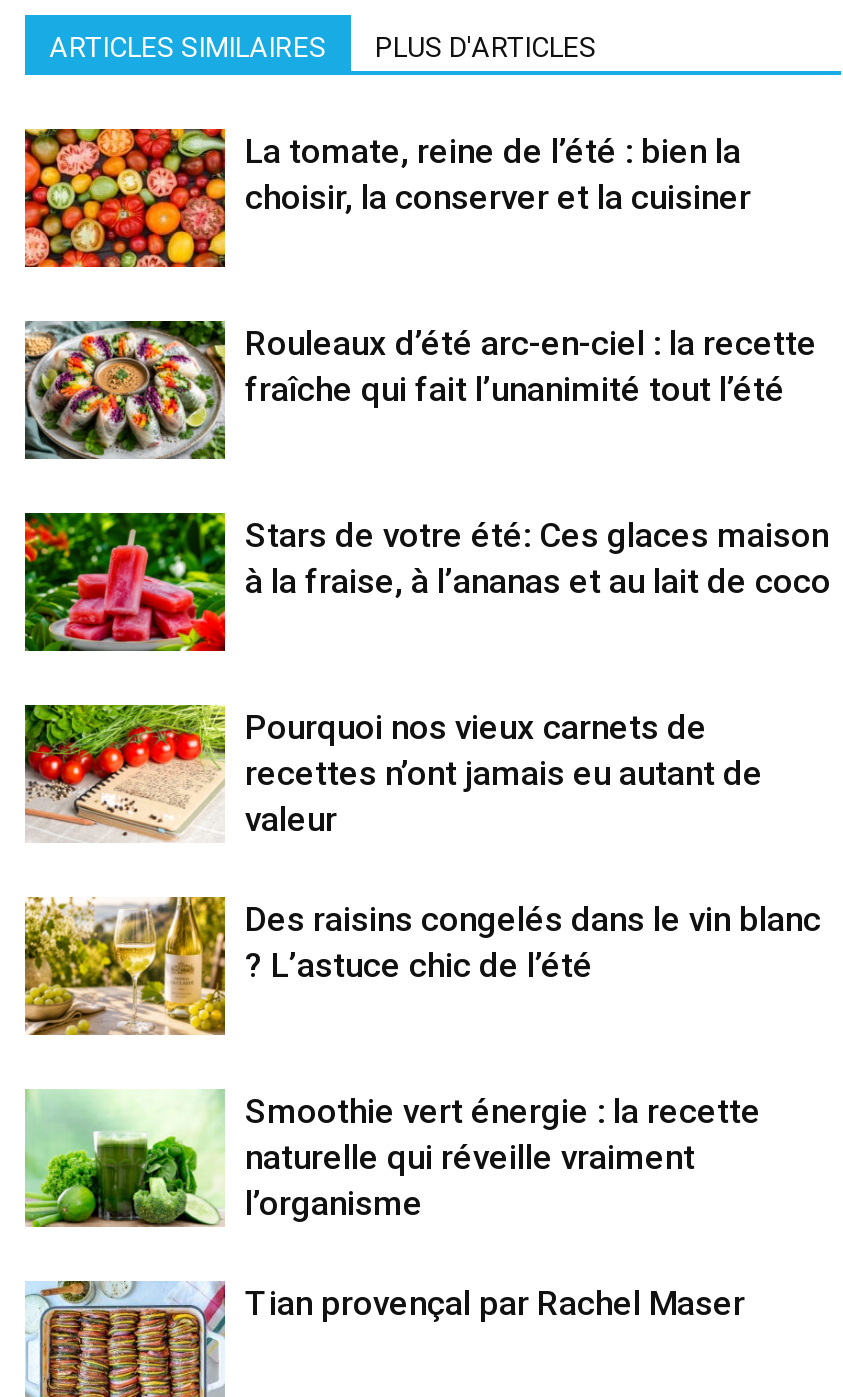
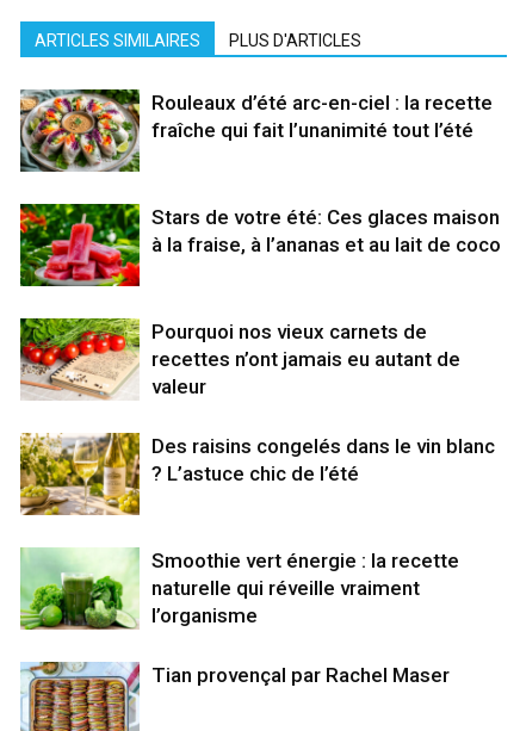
- [image]
- La tomate, reine de l’été : bien la
- choisir, la conserver et la cuisiner
